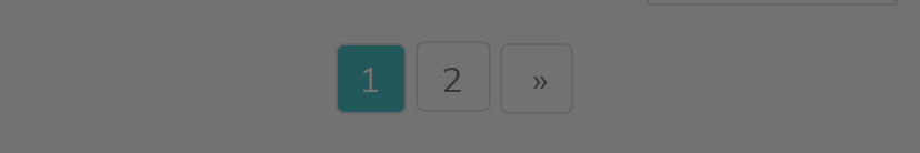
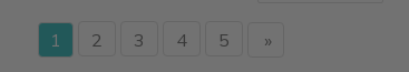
+ 3
+ 4
+ 5
